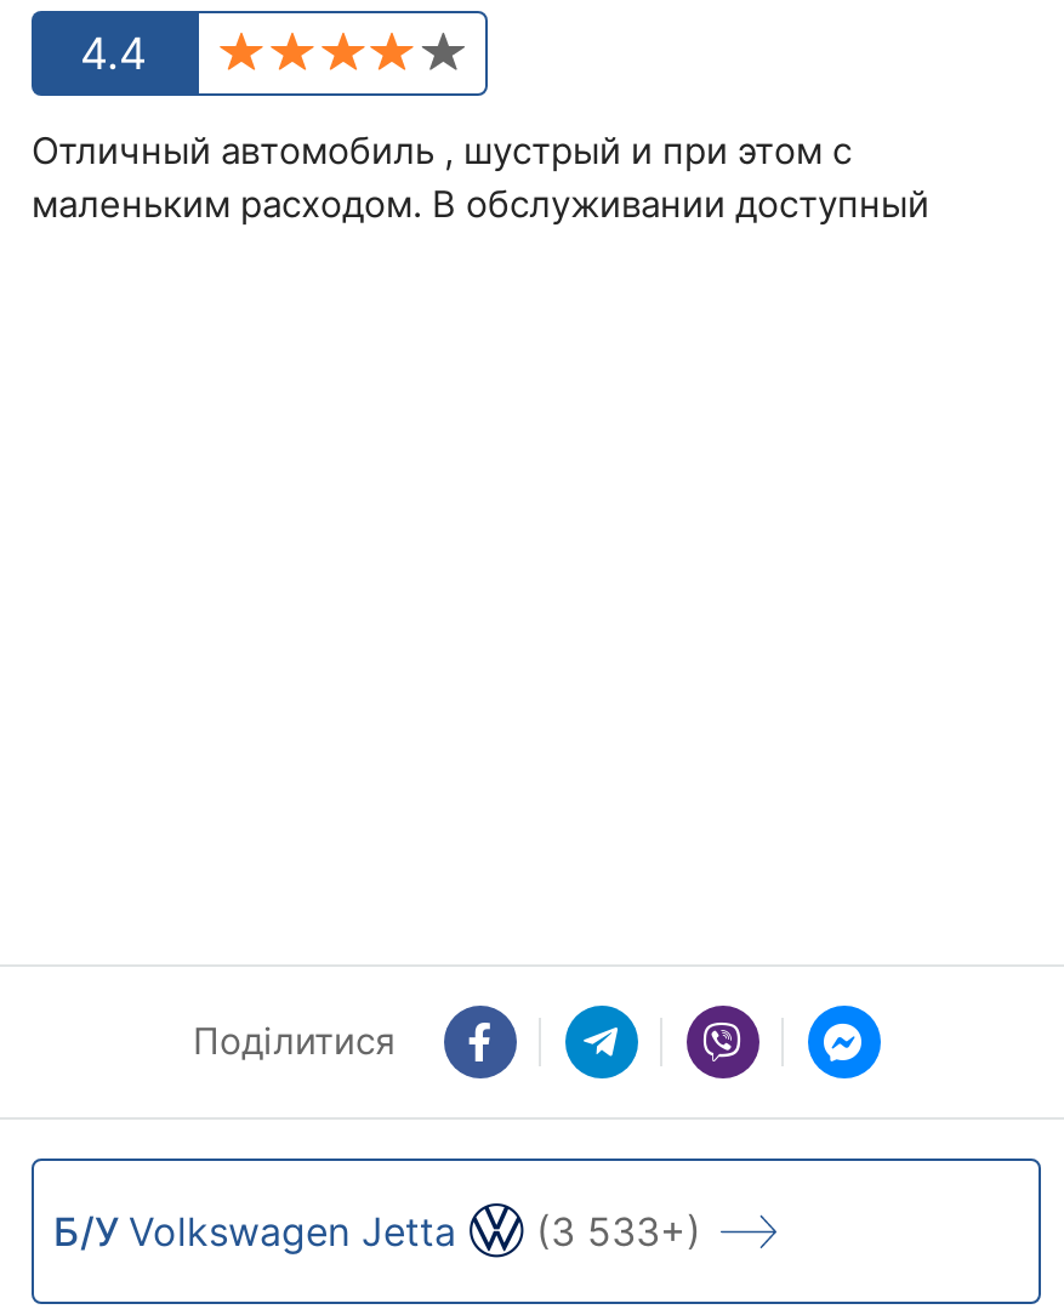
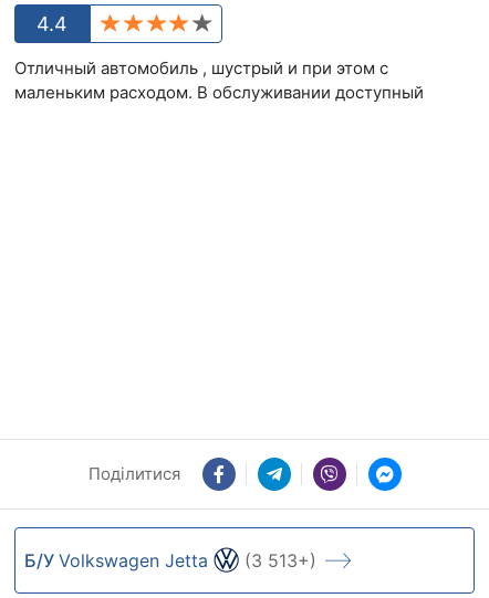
- Б/У Volkswagen Jetta (3 533+)
+ Б/У Volkswagen Jetta (3 513+)
